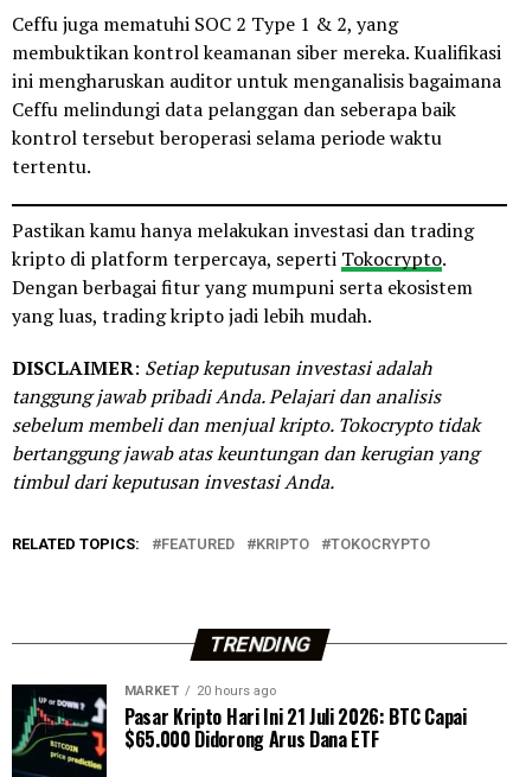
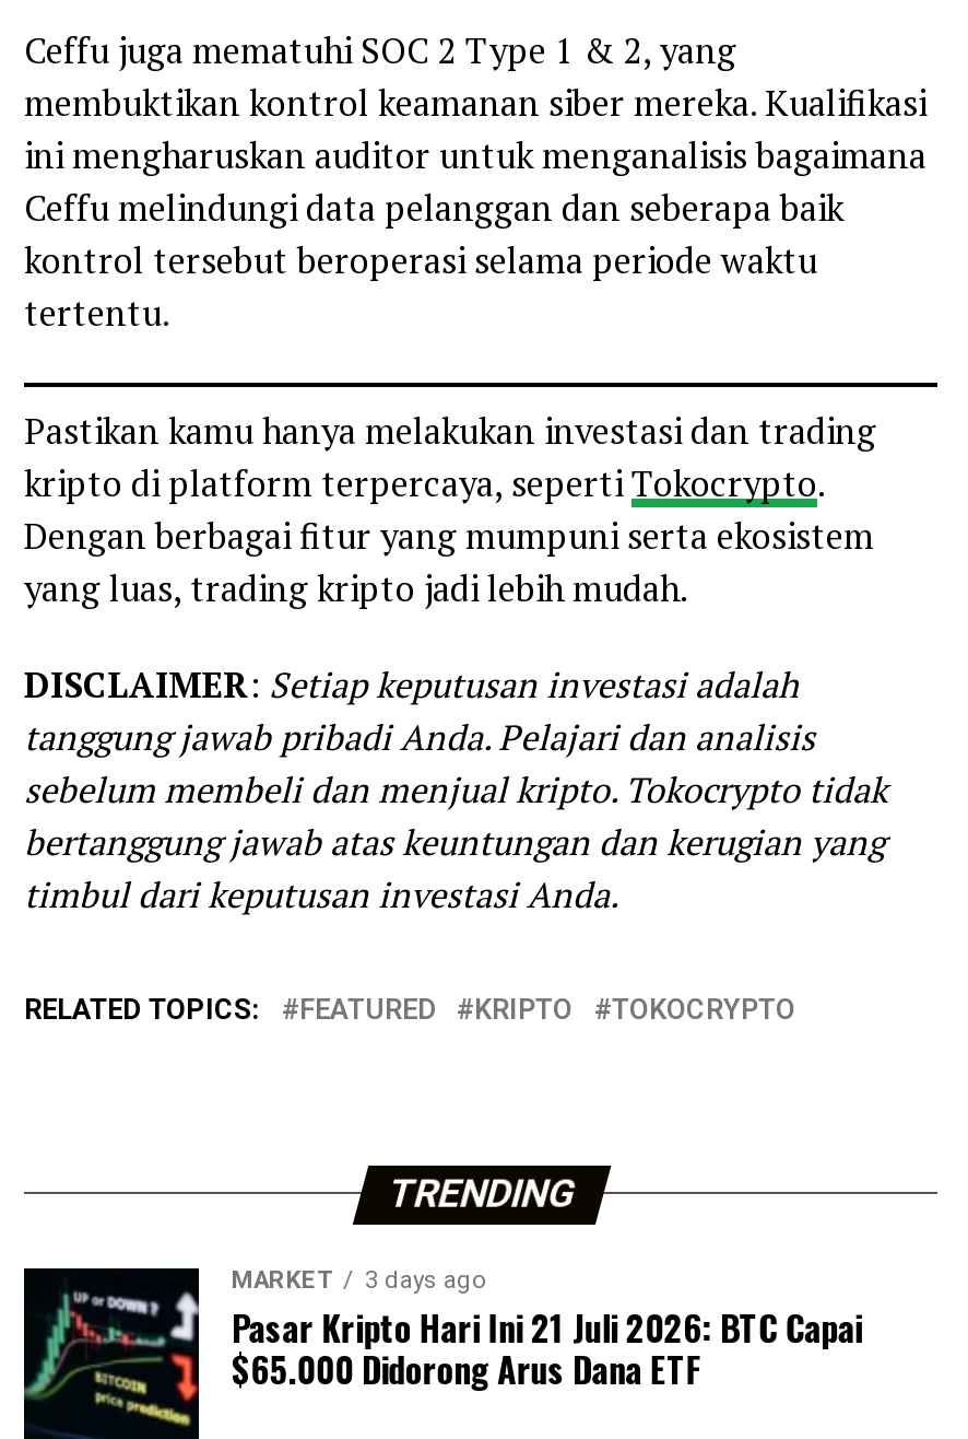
- MARKET 20 hours ago
+ MARKET 3 days ago
